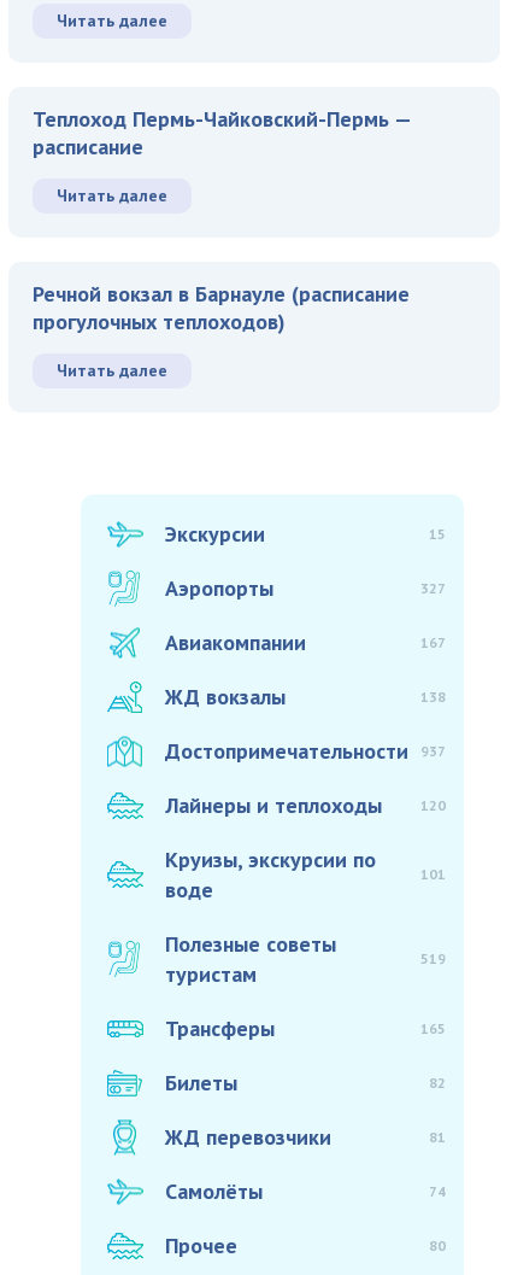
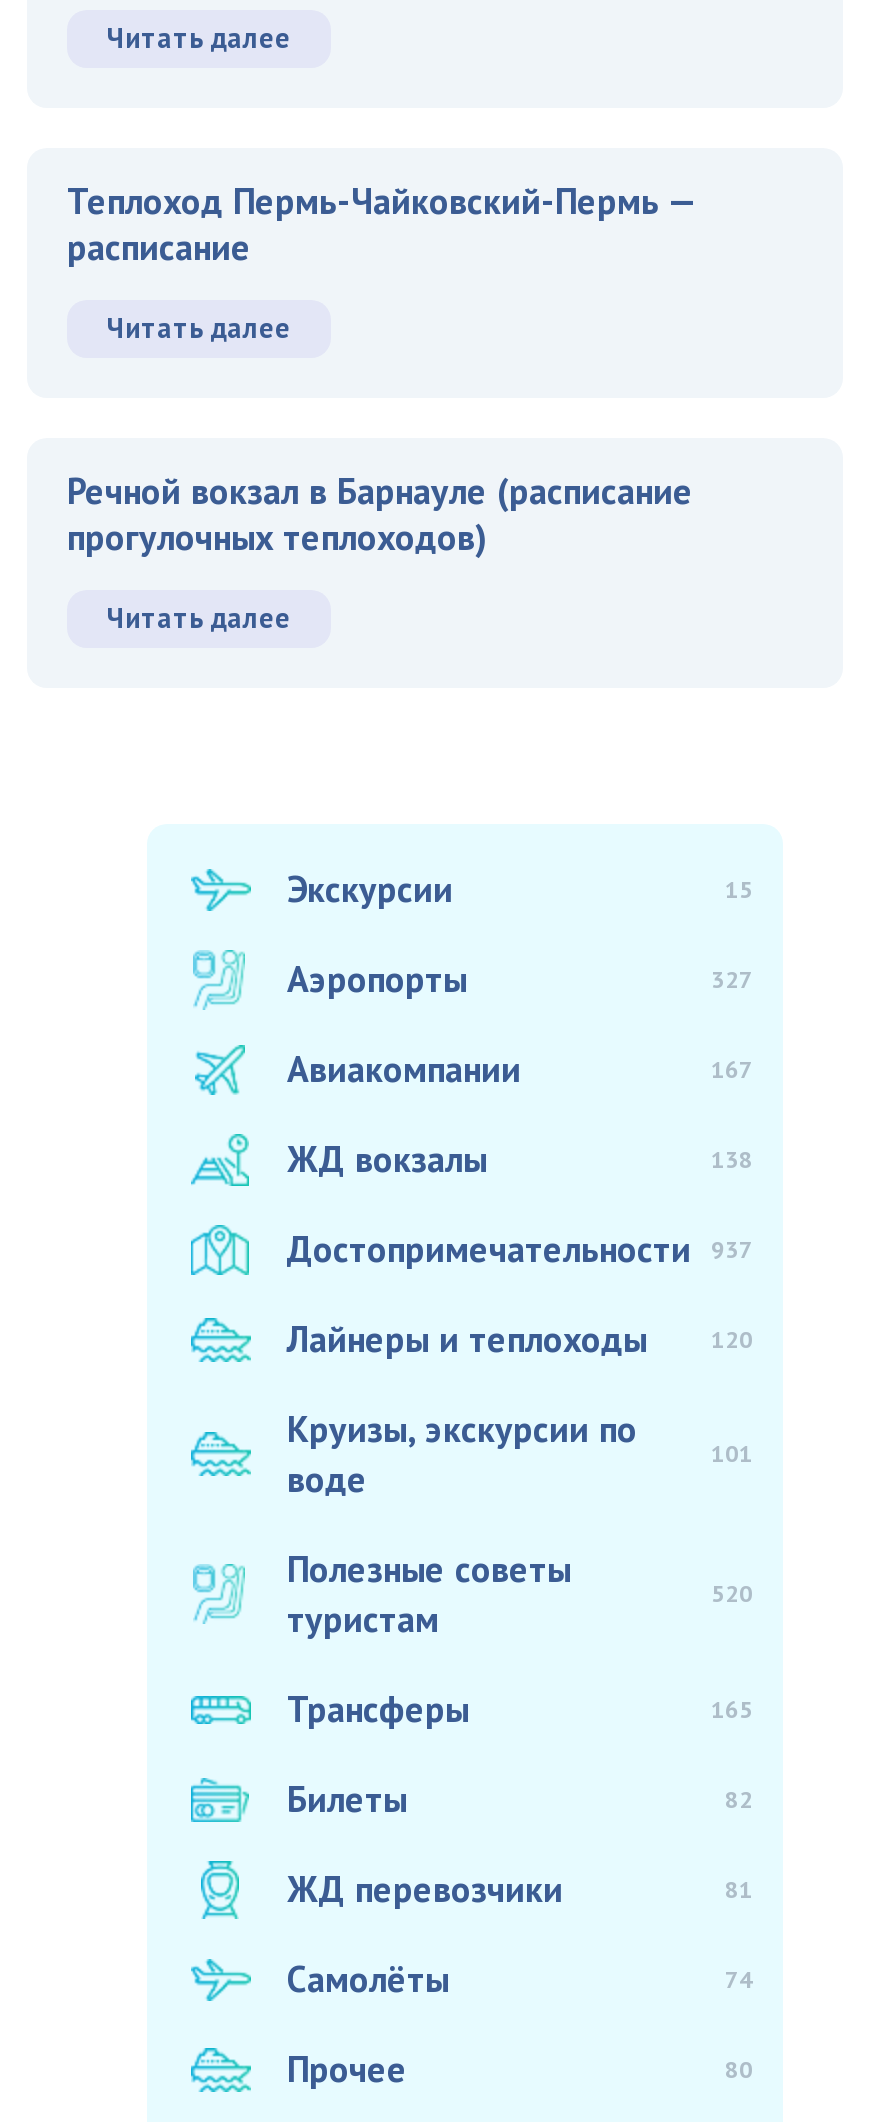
- 519
+ 520
